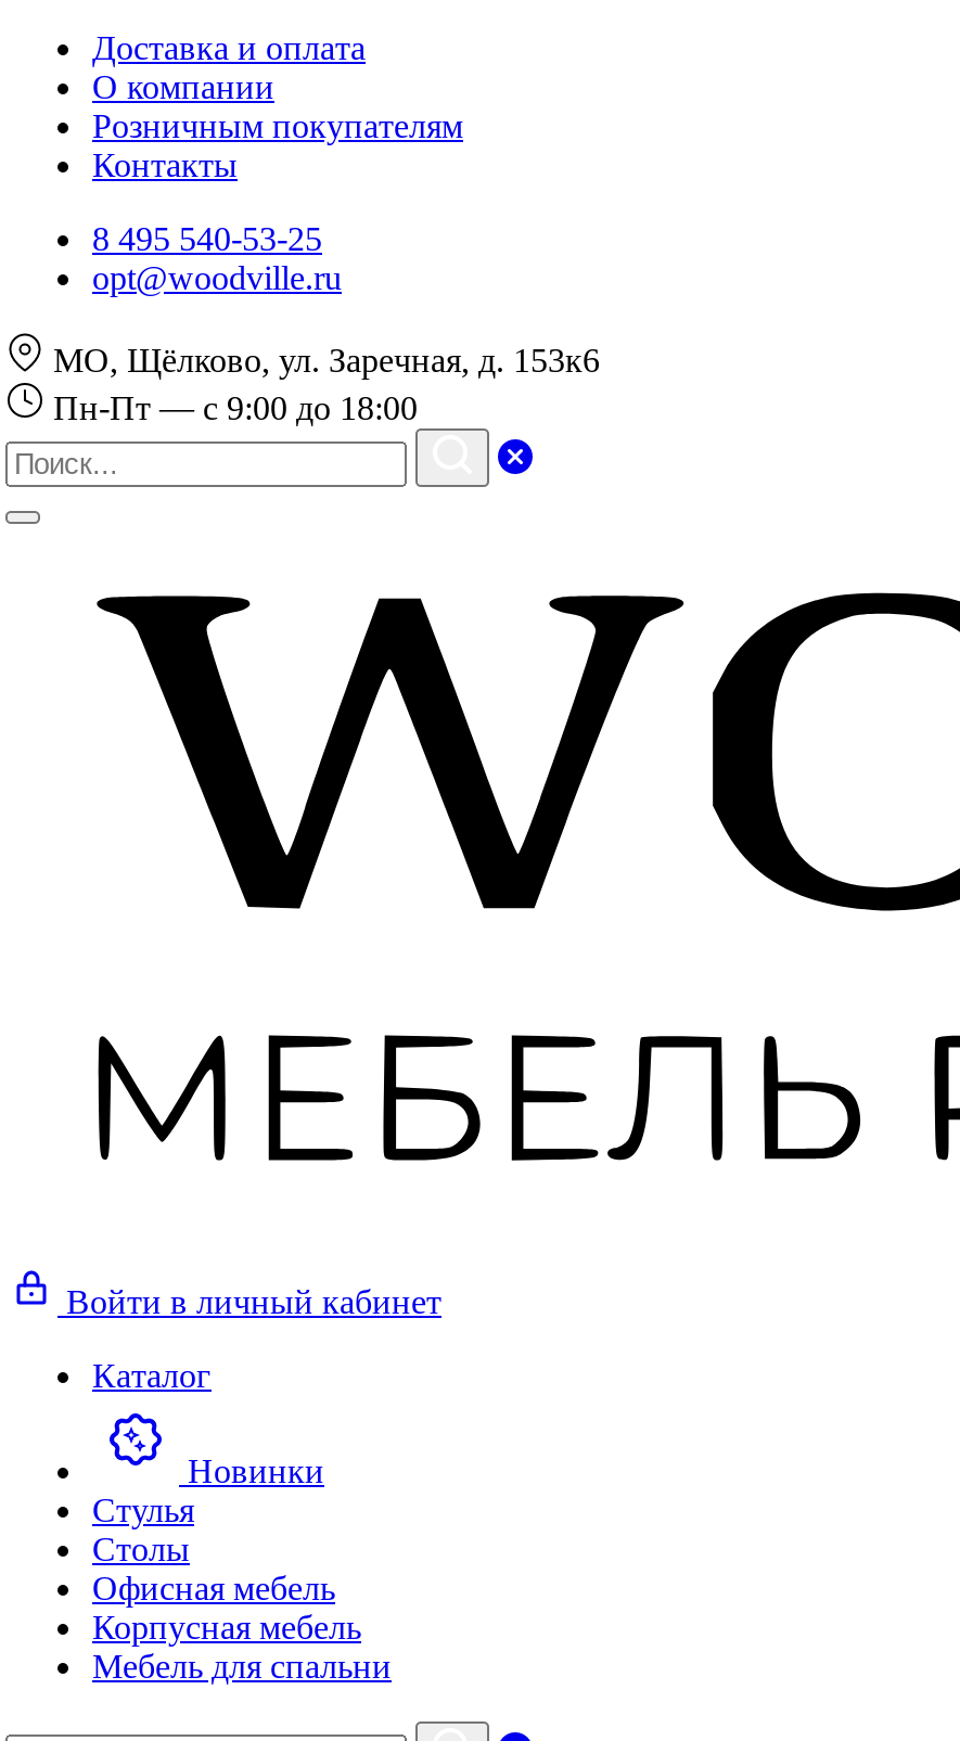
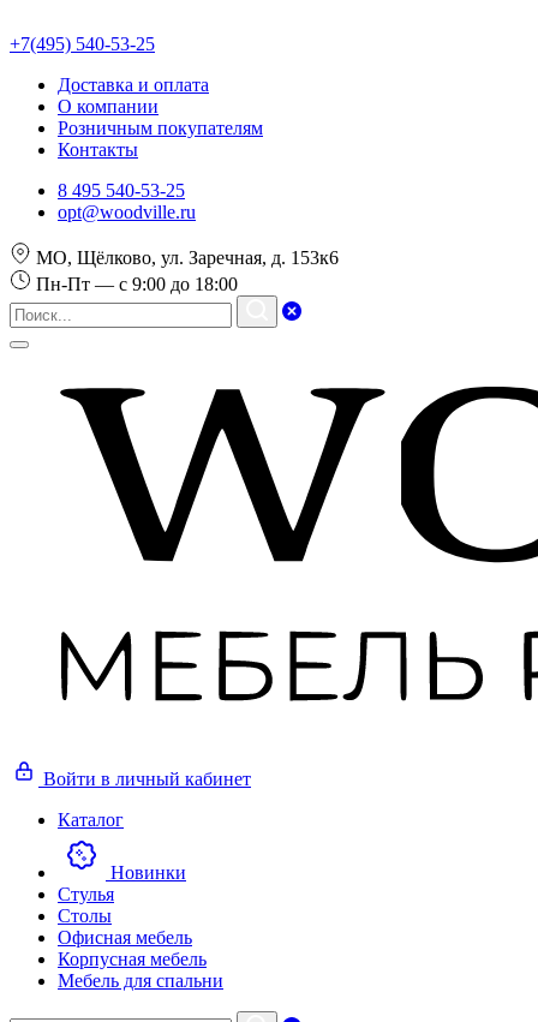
+ +7(495) 540-53-25
